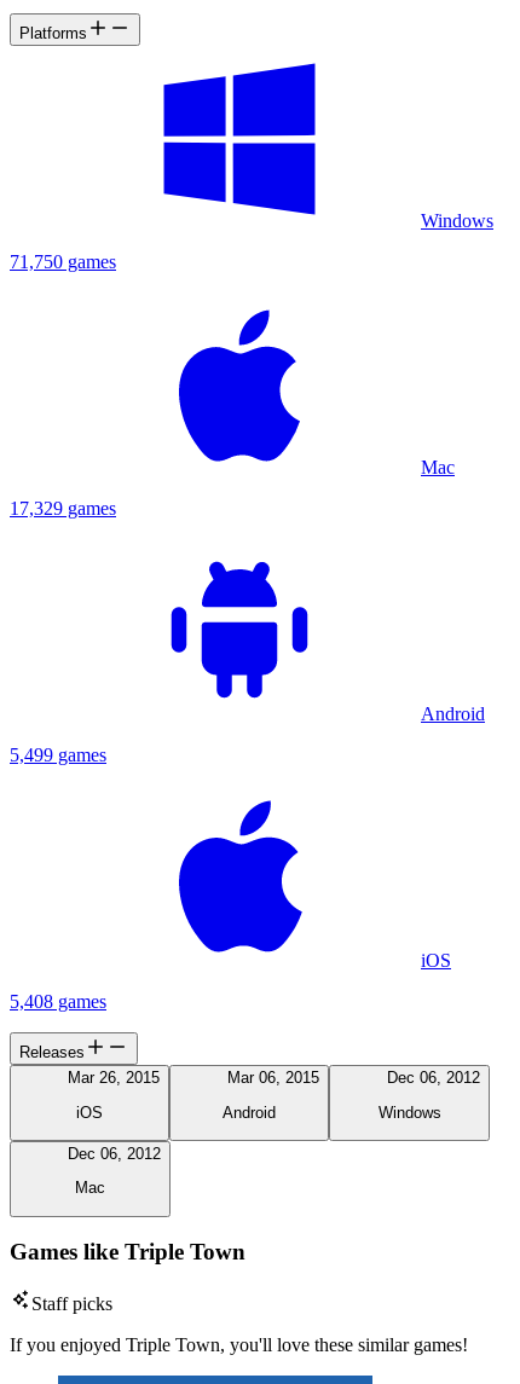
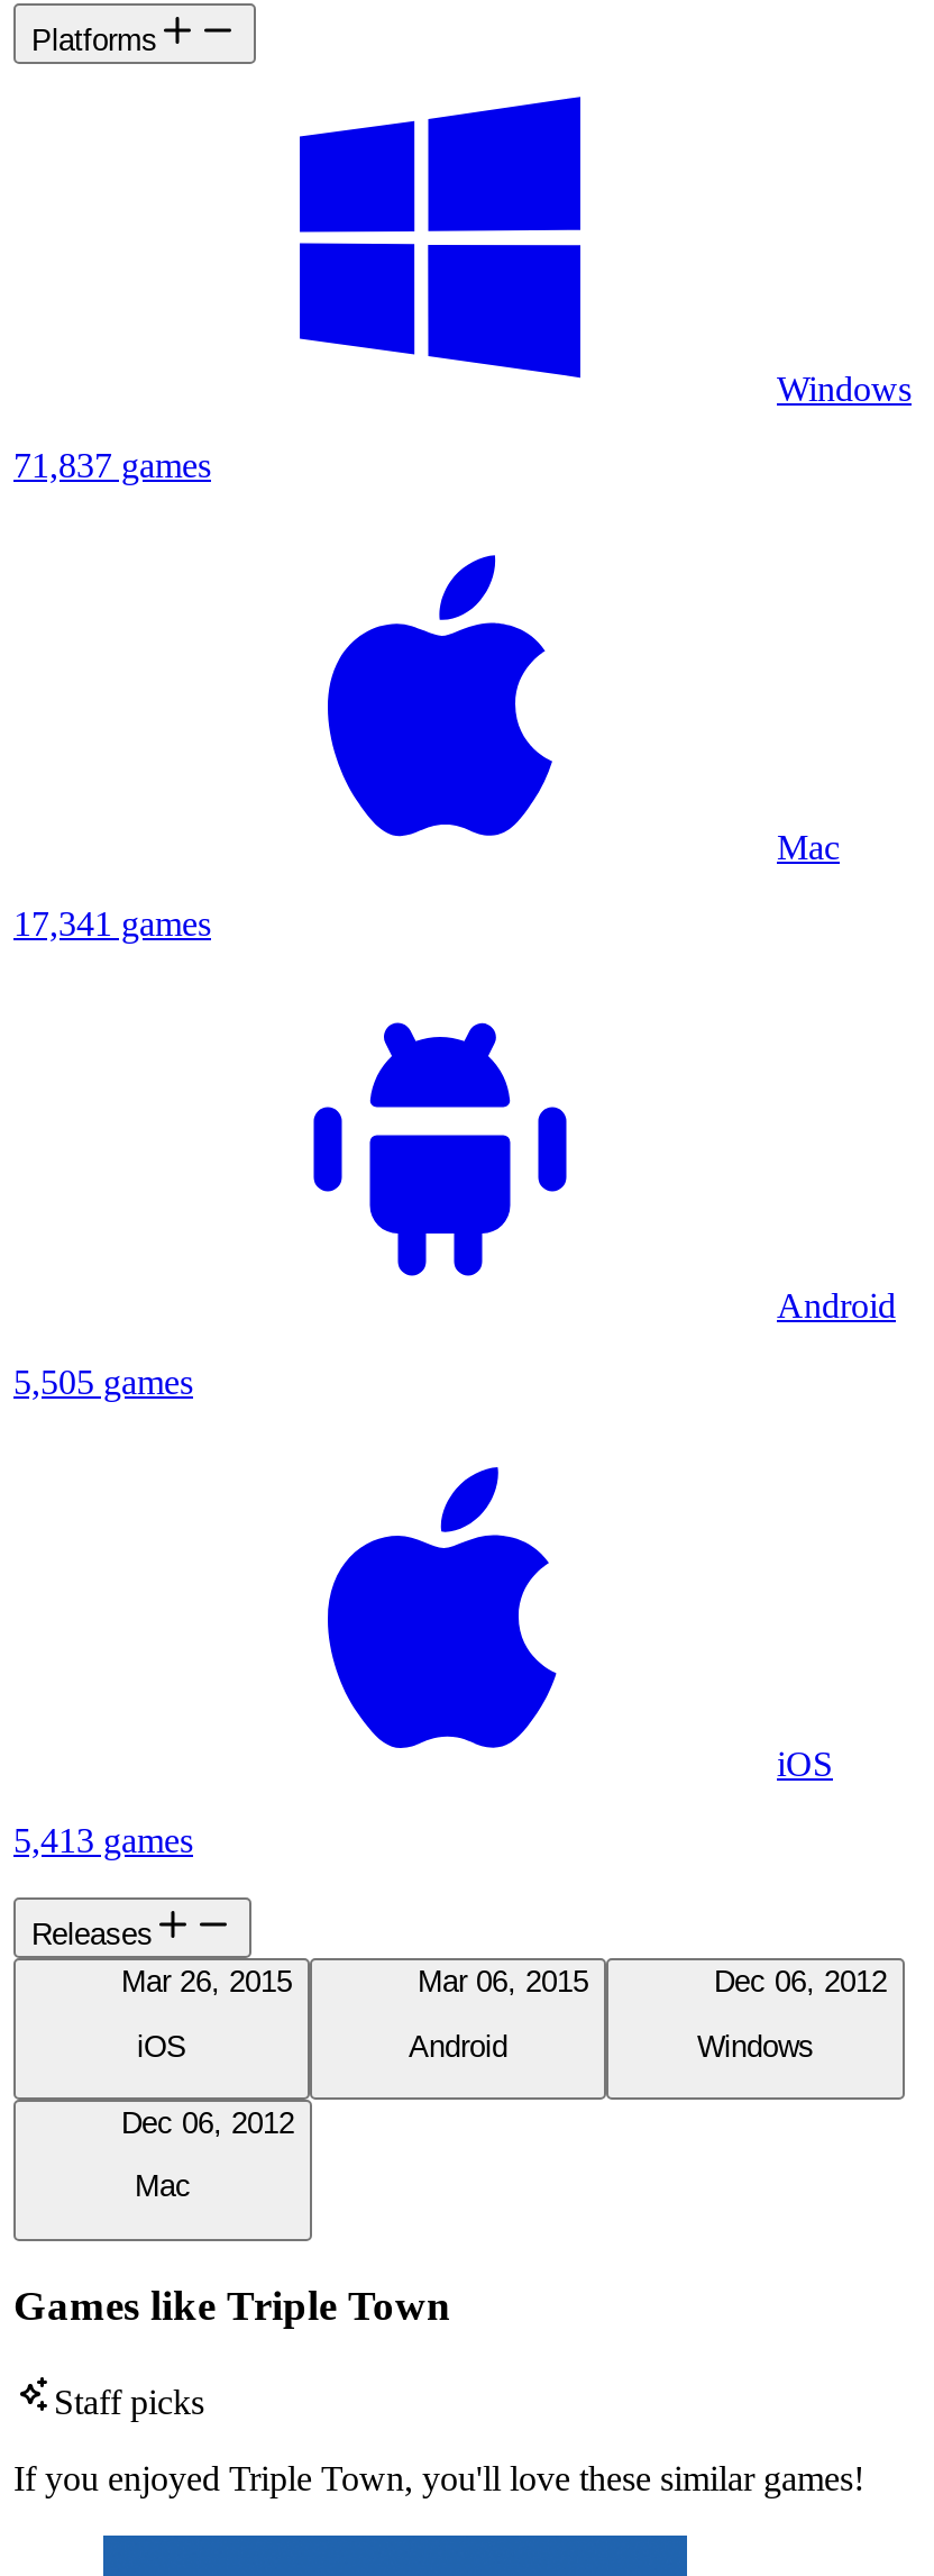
- 71,750 games
+ 71,837 games

- 17,329 games
+ 17,341 games

- 5,499 games
+ 5,505 games

- 5,408 games
+ 5,413 games
